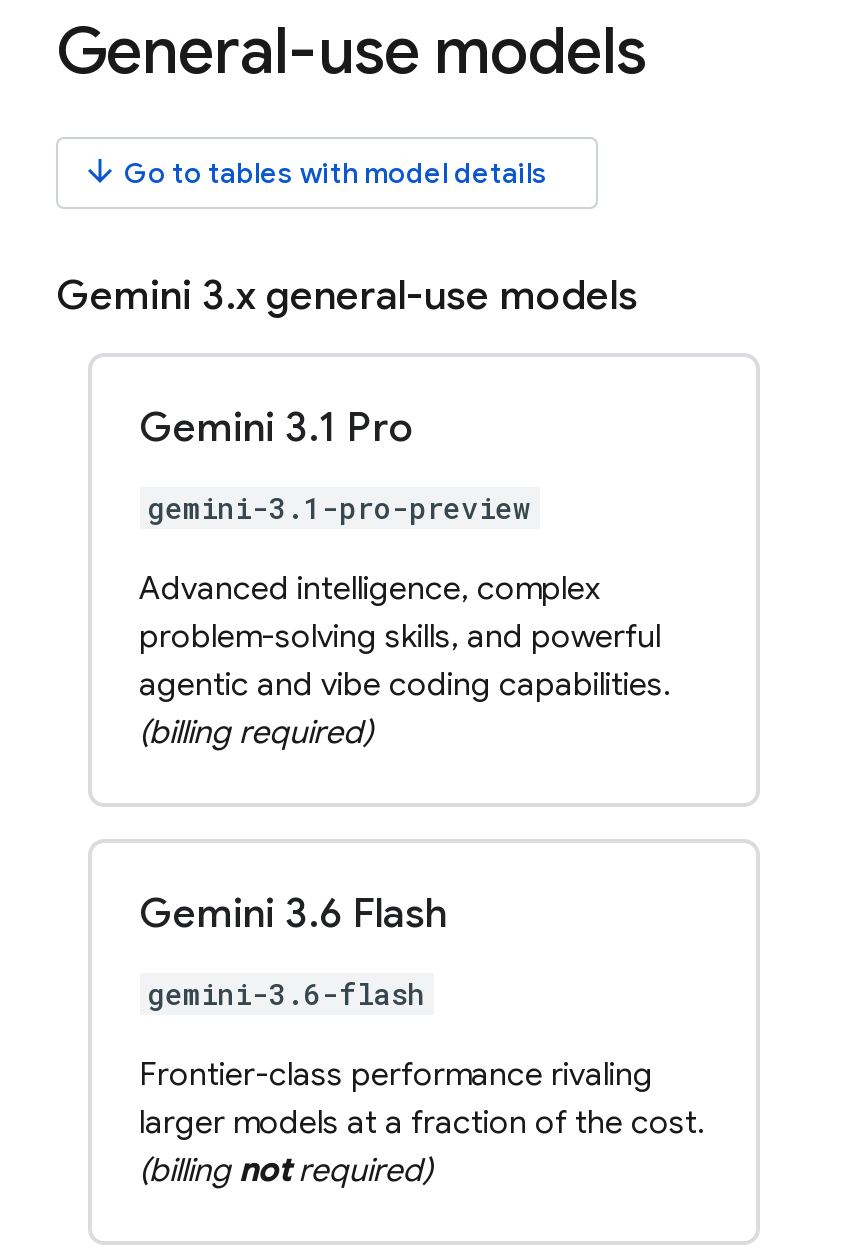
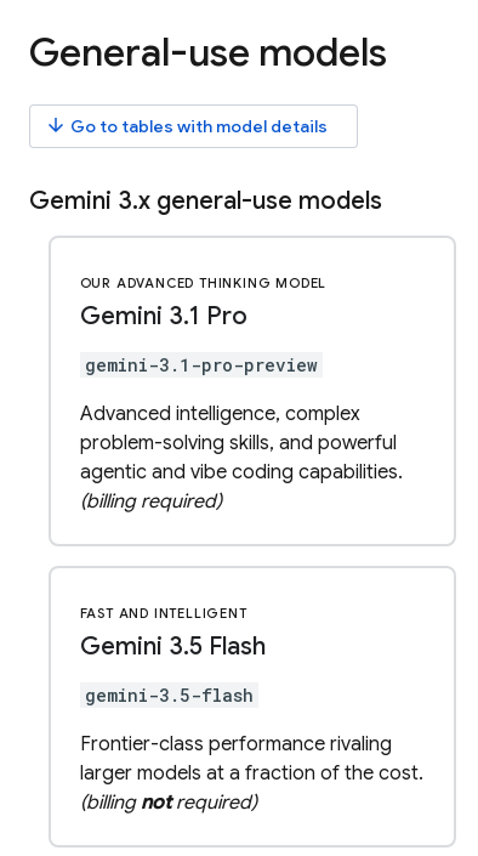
+ OUR ADVANCED THINKING MODEL

- Gemini 3.6 Flash
+ FAST AND INTELLIGENT
+ Gemini 3.5 Flash

- gemini-3.6-flash
+ gemini-3.5-flash
